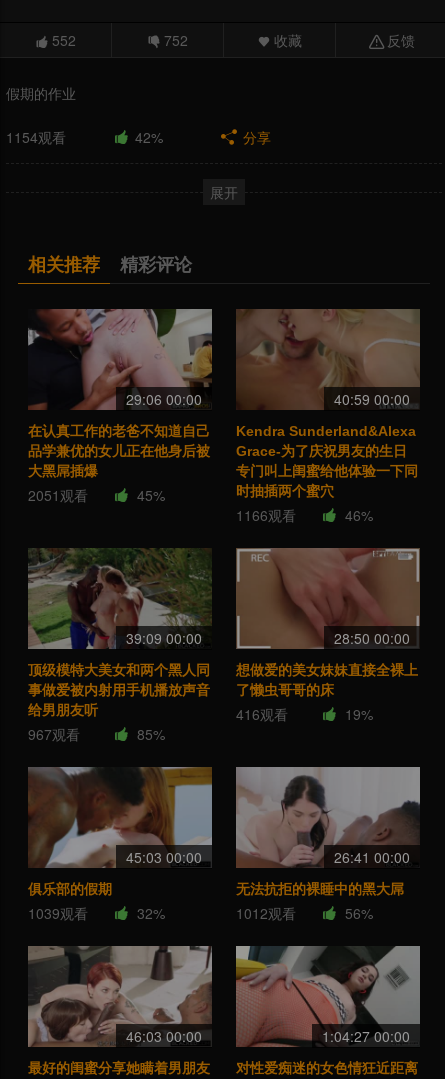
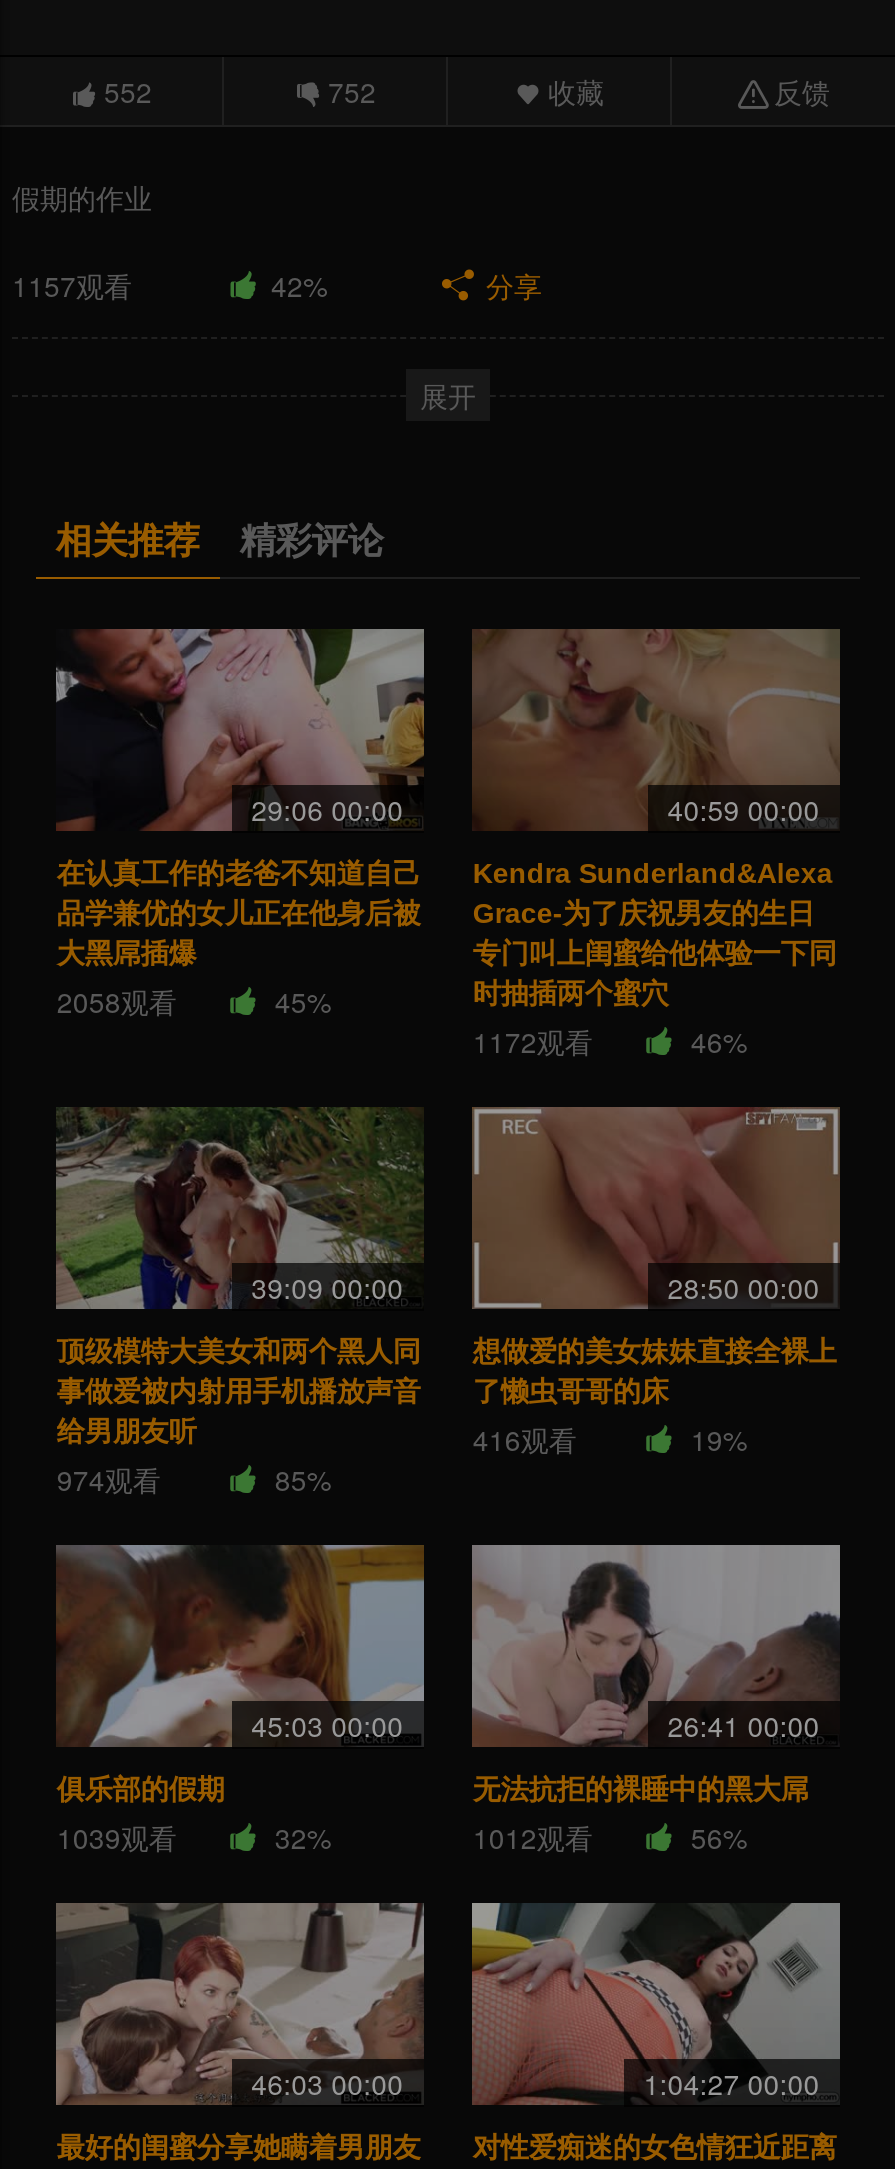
- 1154观看
+ 1157观看

- 2051观看
+ 2058观看

- 1166观看
+ 1172观看

- 967观看
+ 974观看
